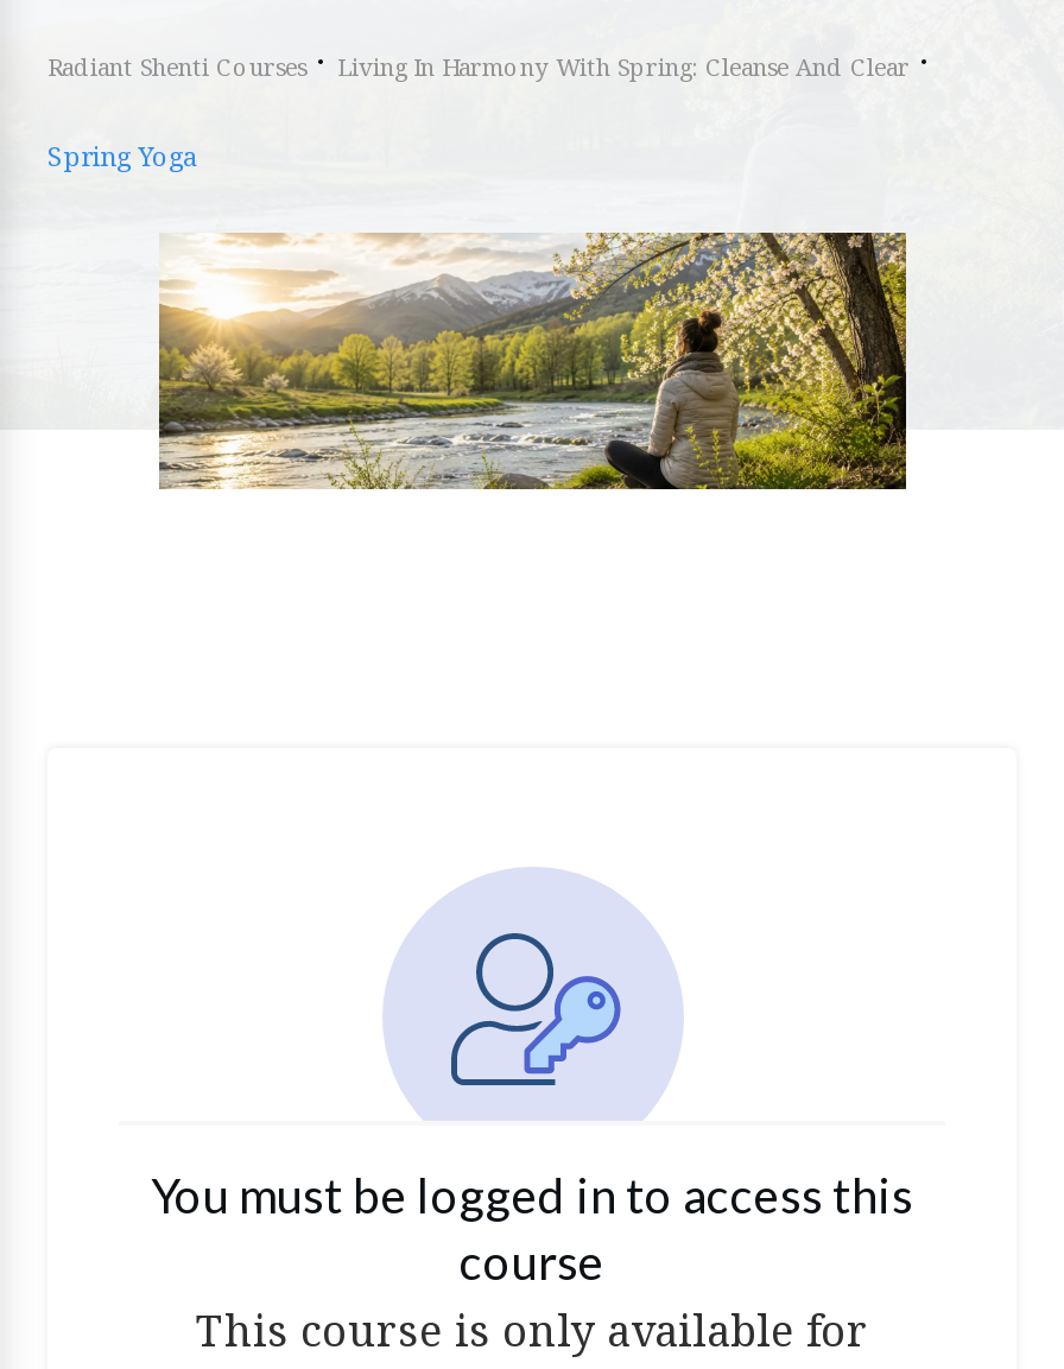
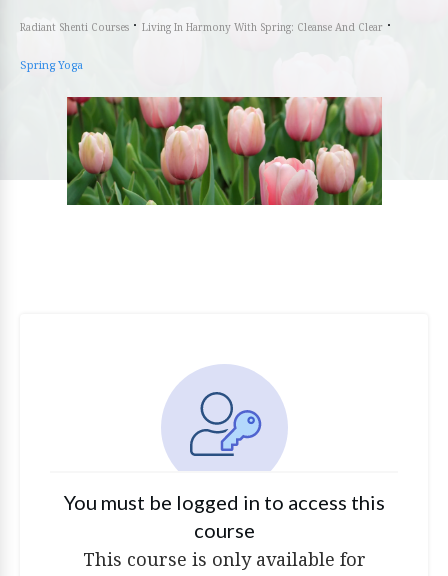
- [image]
+ [image]
